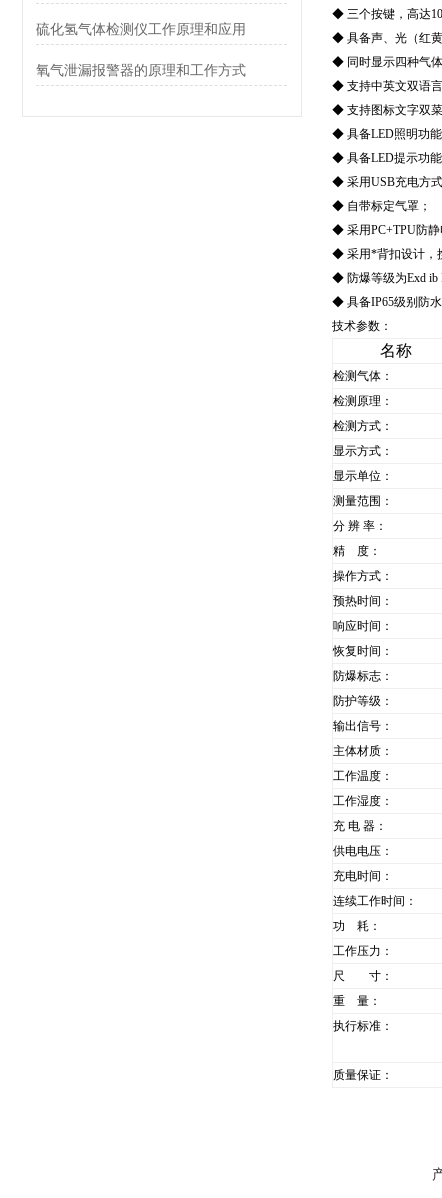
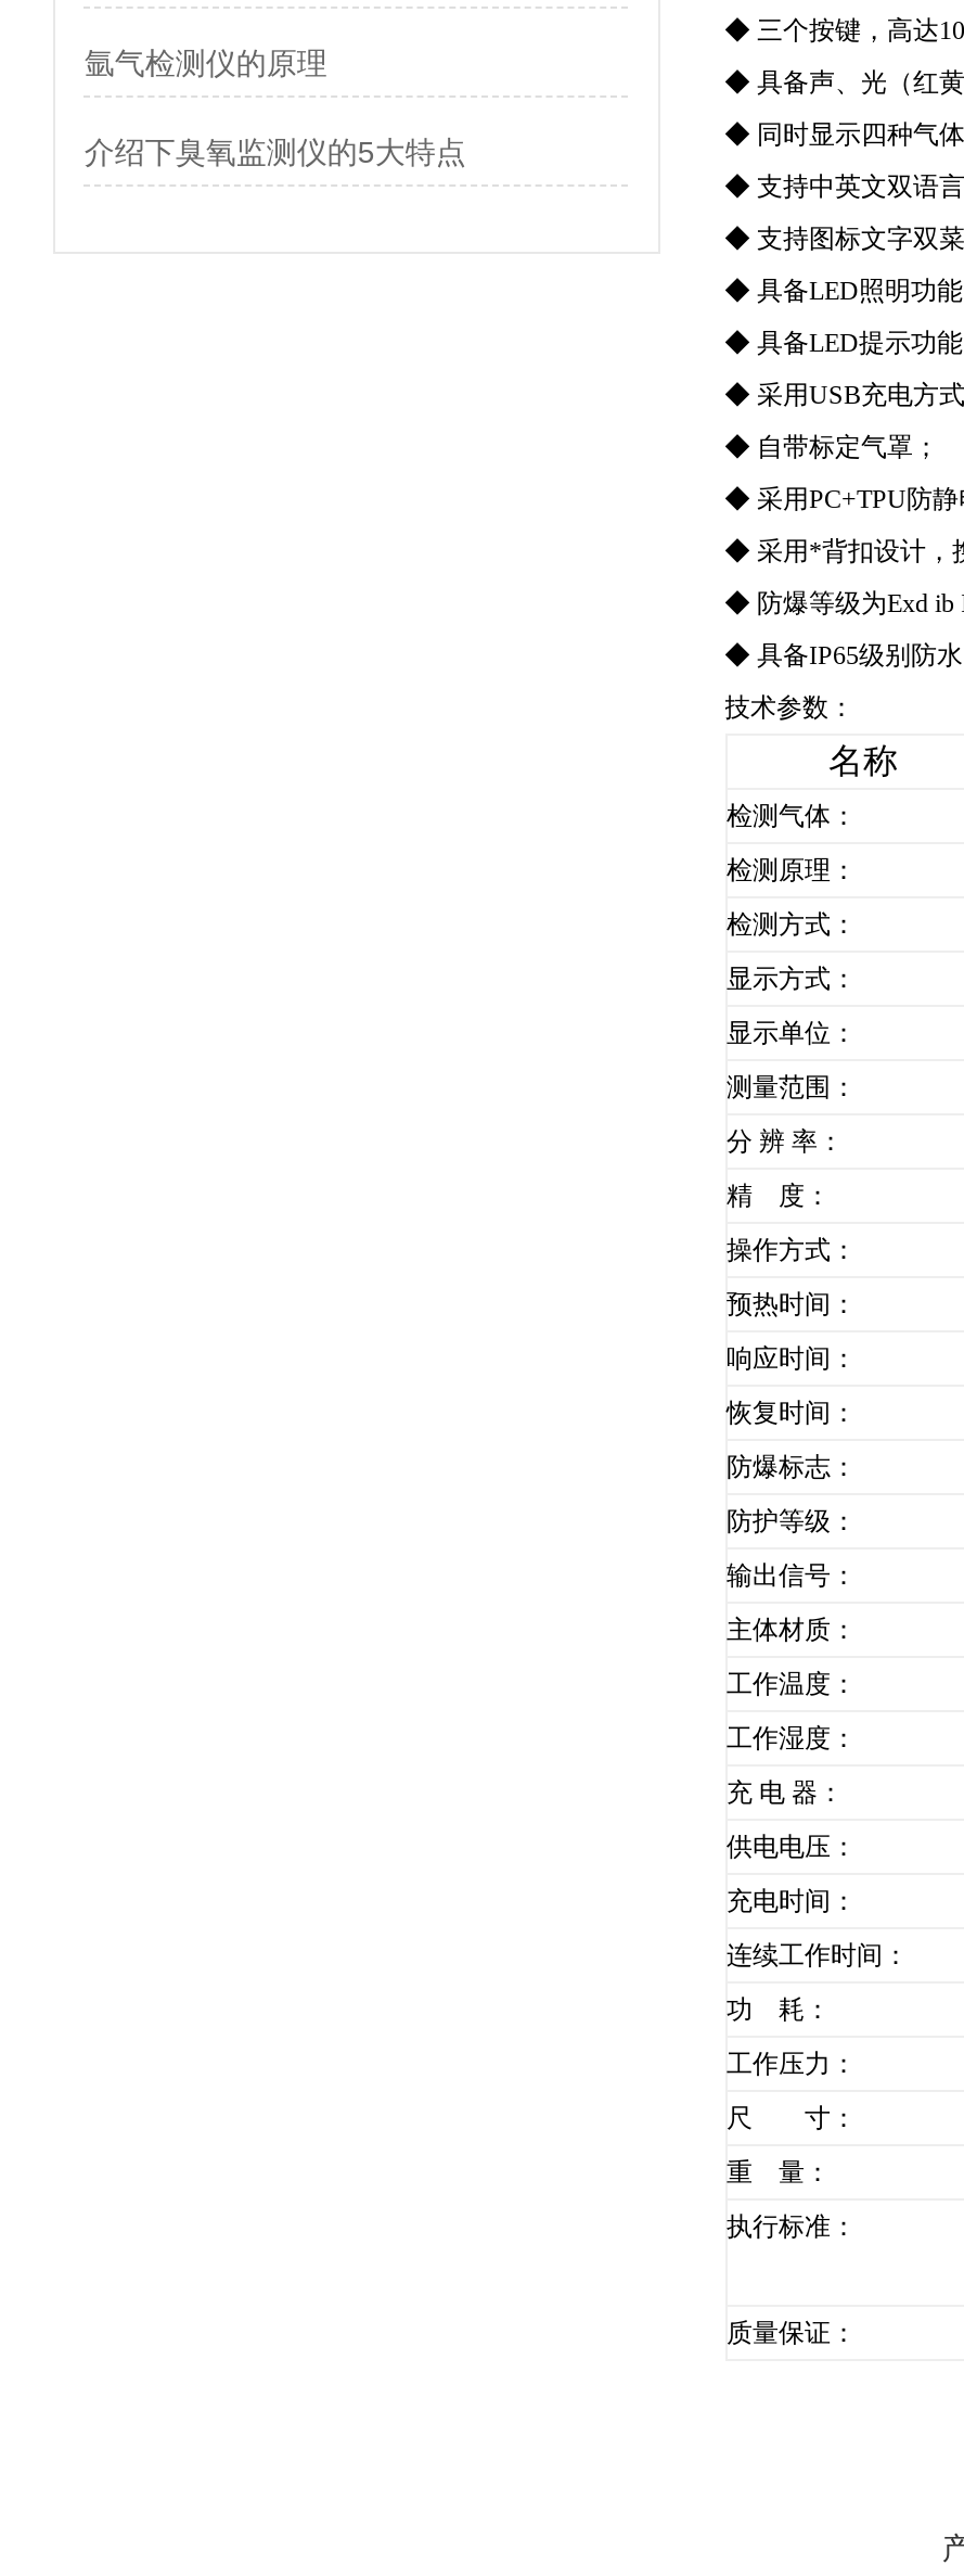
- 硫化氢气体检测仪工作原理和应用
+ 氩气检测仪的原理

- 氧气泄漏报警器的原理和工作方式
+ 介绍下臭氧监测仪的5大特点
